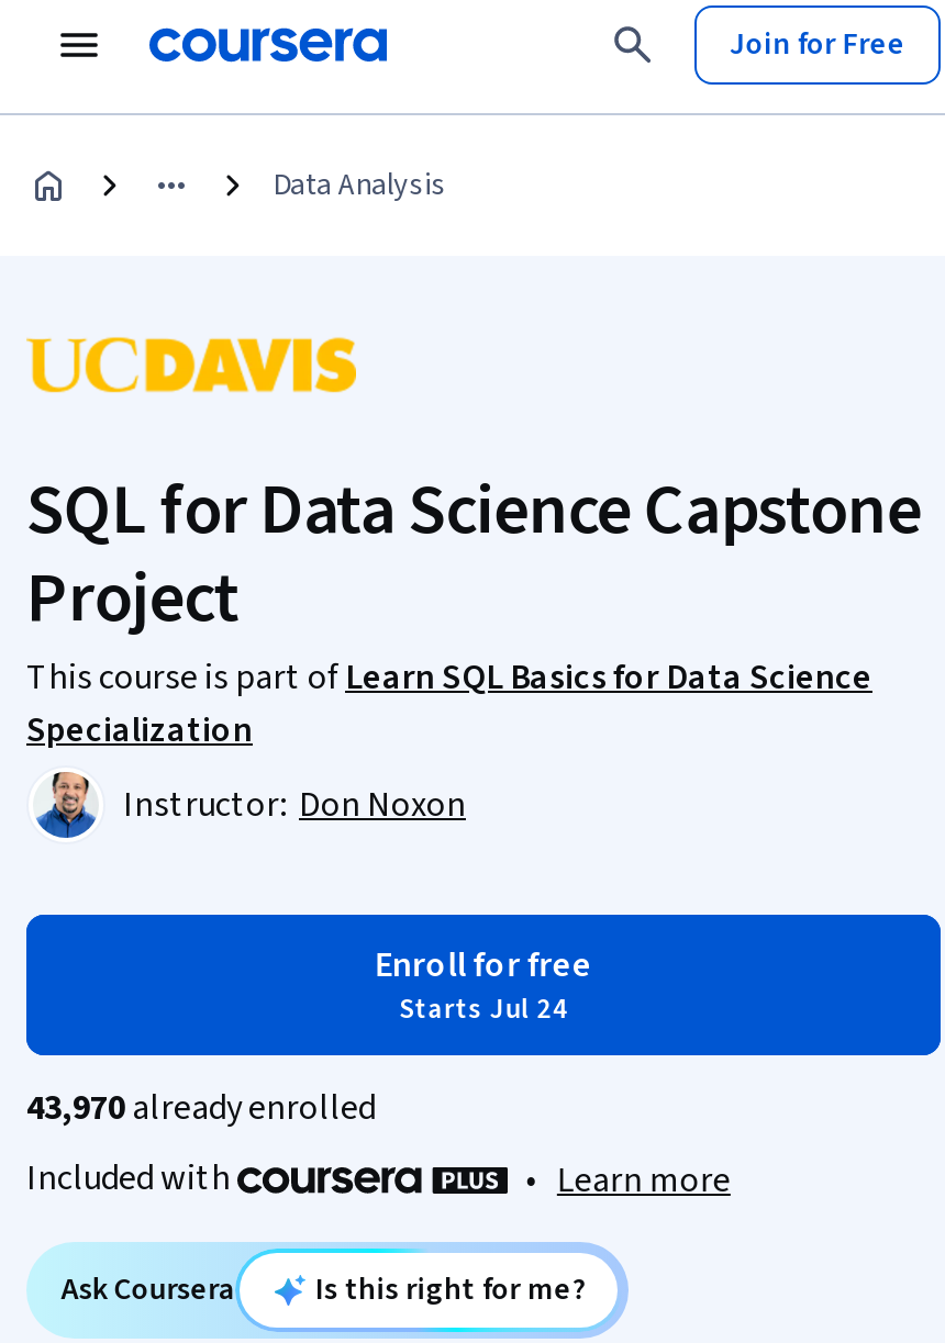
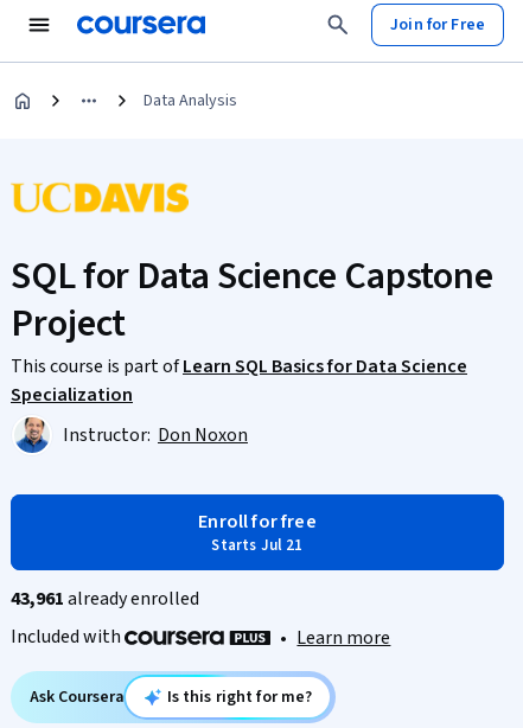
- Starts Jul 24
+ Starts Jul 21

- 43,970 already enrolled
+ 43,961 already enrolled
